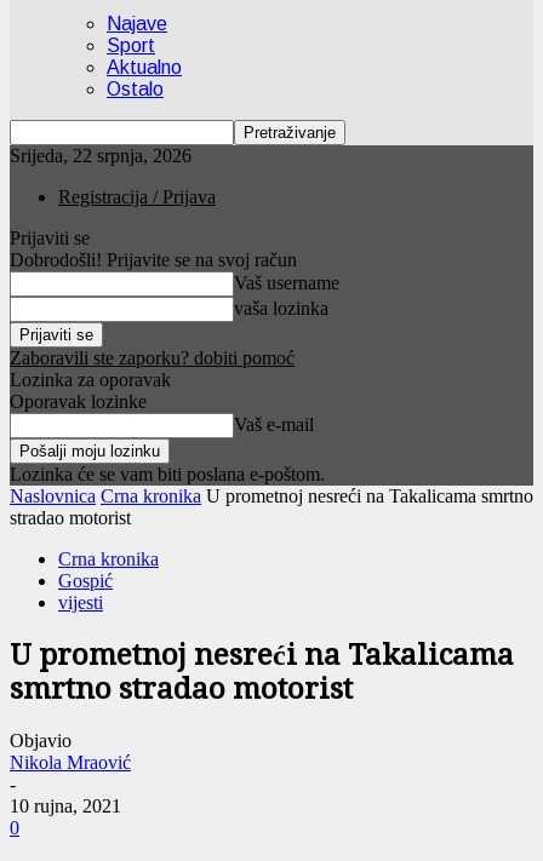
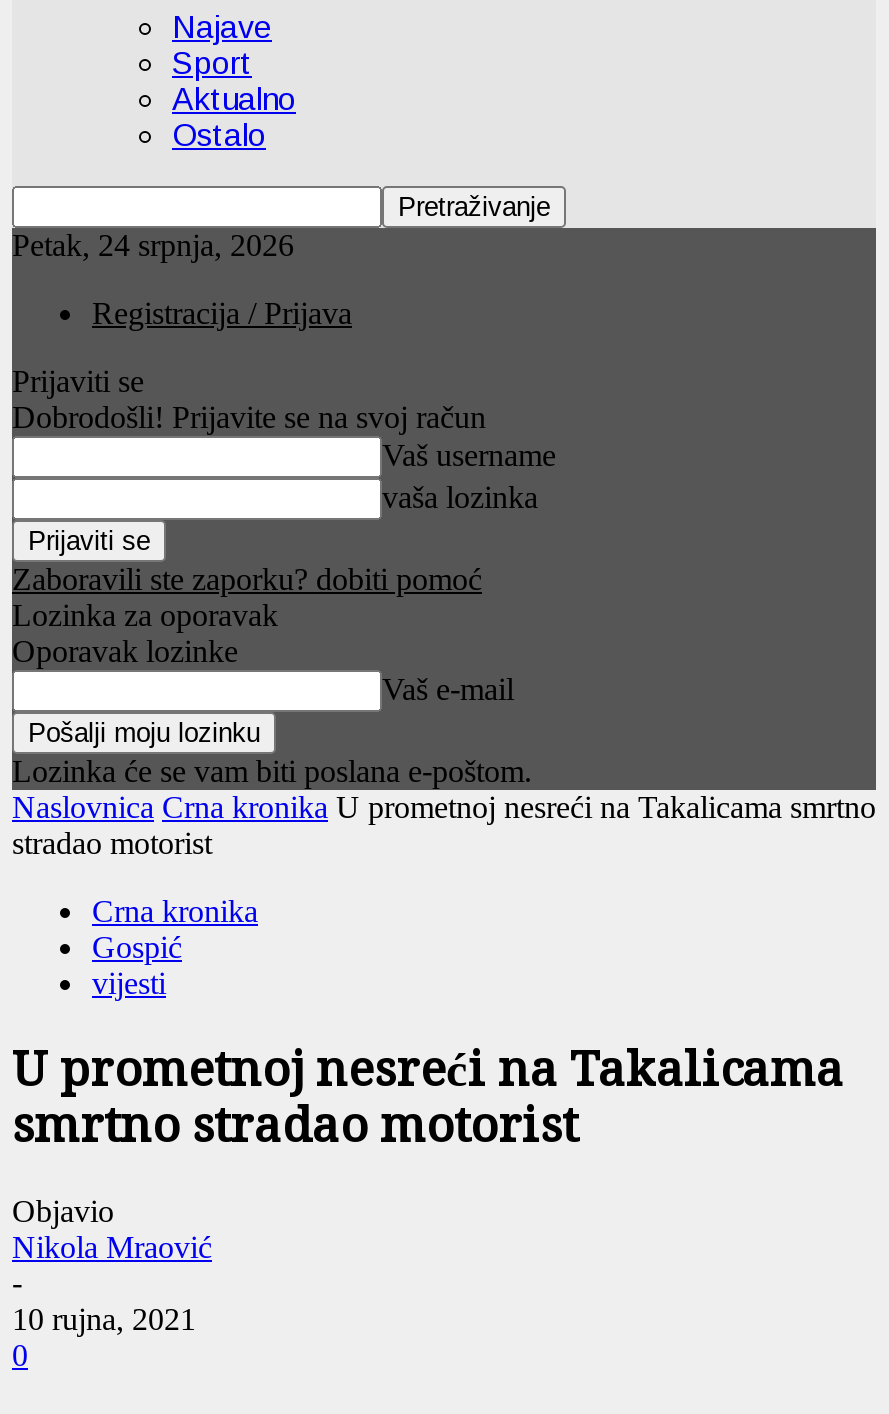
- Srijeda, 22 srpnja, 2026
+ Petak, 24 srpnja, 2026
